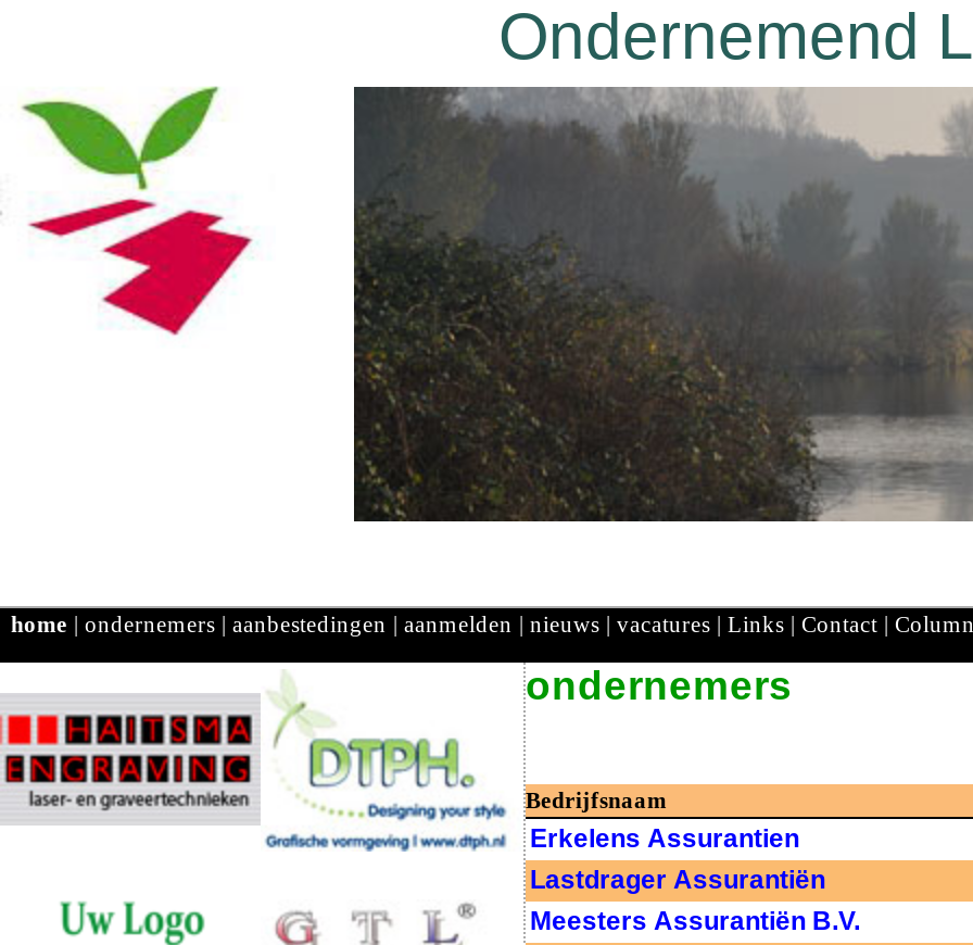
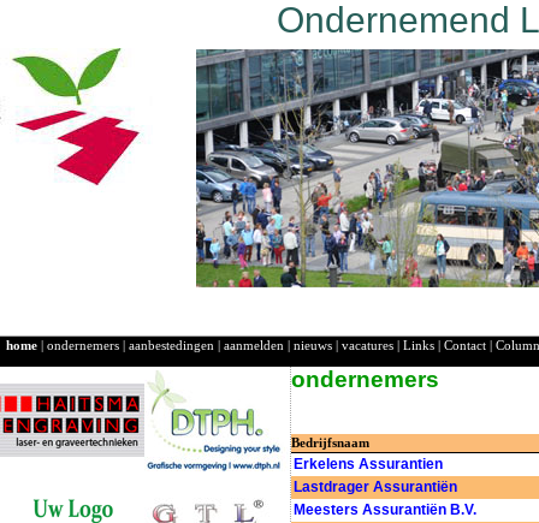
- [image]
+ [image]
